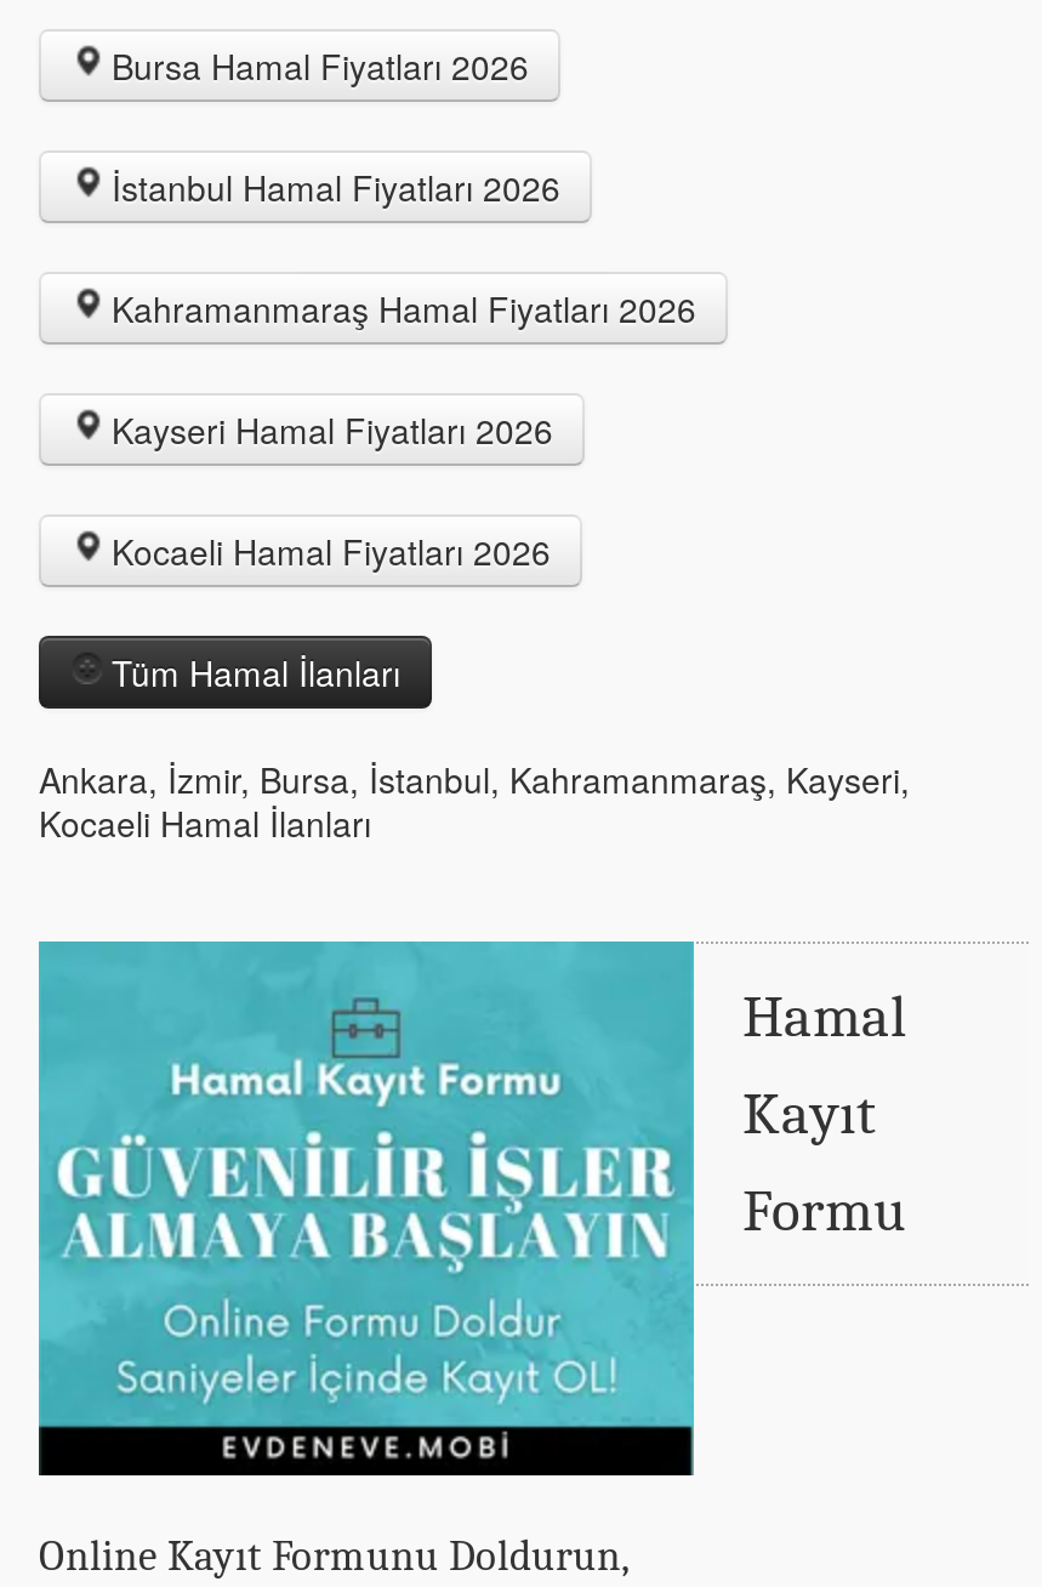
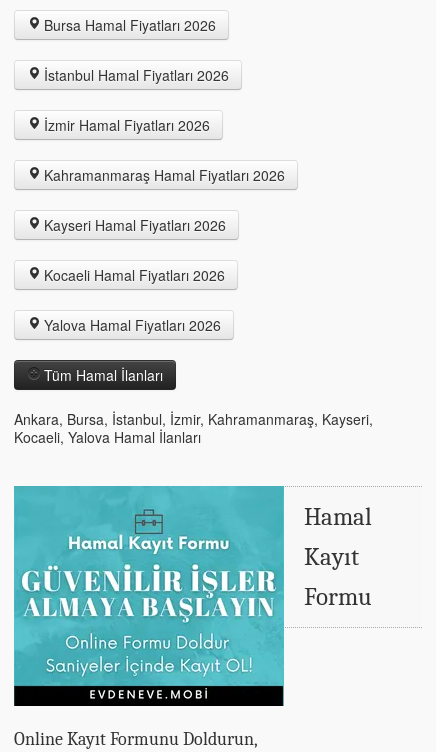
+ İzmir Hamal Fiyatları 2026

+ Yalova Hamal Fiyatları 2026

- Ankara, İzmir, Bursa, İstanbul, Kahramanmaraş, Kayseri,
- Kocaeli Hamal İlanları
+ Ankara, Bursa, İstanbul, İzmir, Kahramanmaraş, Kayseri,
+ Kocaeli, Yalova Hamal İlanları
